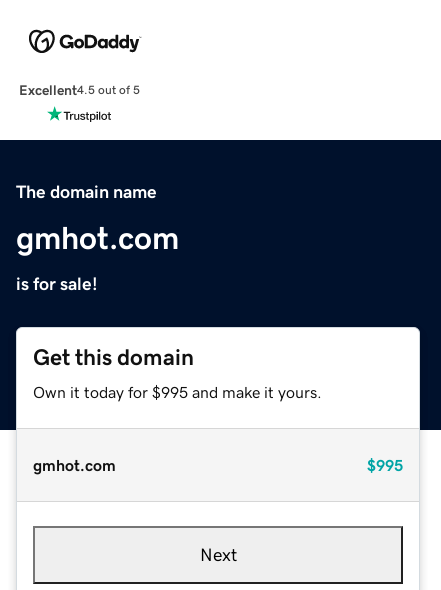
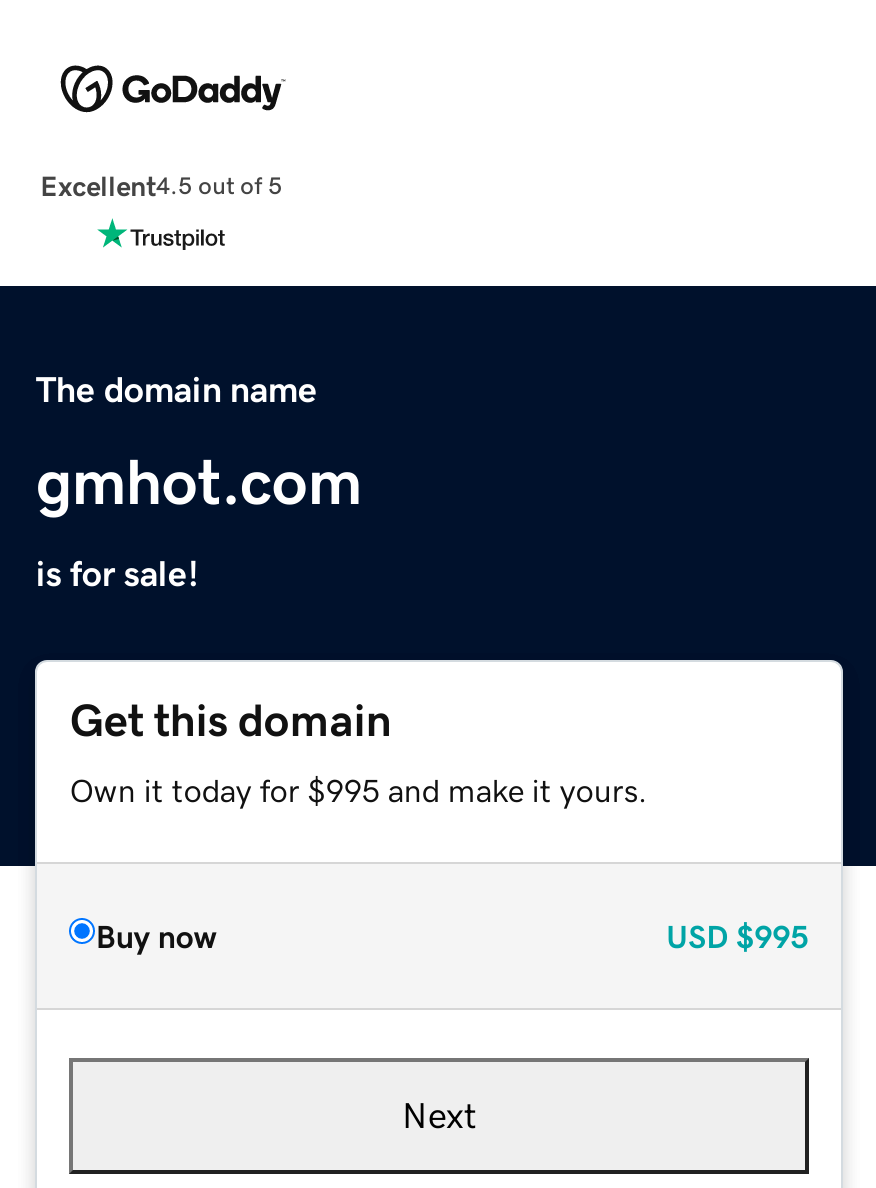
- gmhot.com
- $995
+ Buy now
+ USD $995
